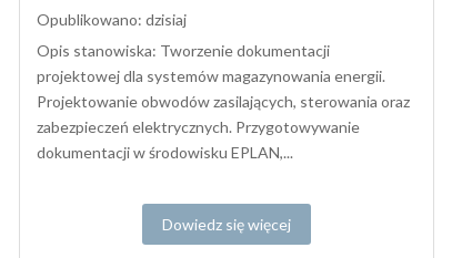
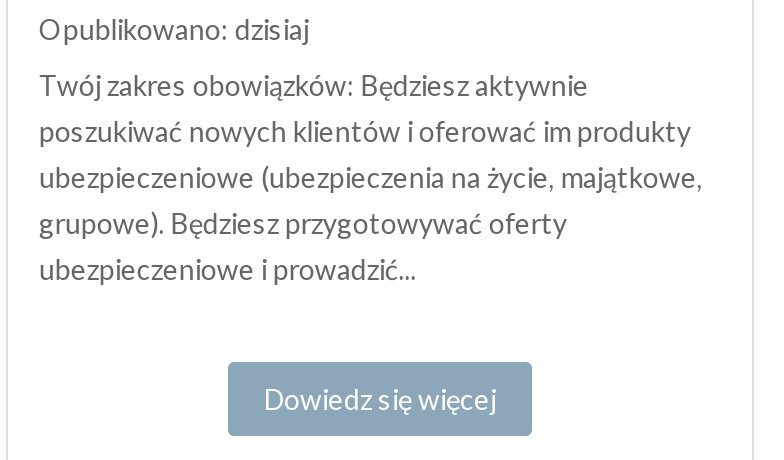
- Opis stanowiska: Tworzenie dokumentacji
- projektowej dla systemów magazynowania energii.
- Projektowanie obwodów zasilających, sterowania oraz
- zabezpieczeń elektrycznych. Przygotowywanie
- dokumentacji w środowisku EPLAN,...
+ Twój zakres obowiązków: Będziesz aktywnie
+ poszukiwać nowych klientów i oferować im produkty
+ ubezpieczeniowe (ubezpieczenia na życie, majątkowe,
+ grupowe). Będziesz przygotowywać oferty
+ ubezpieczeniowe i prowadzić...
